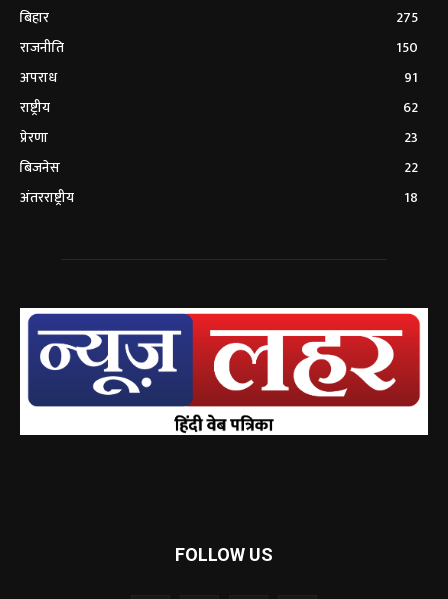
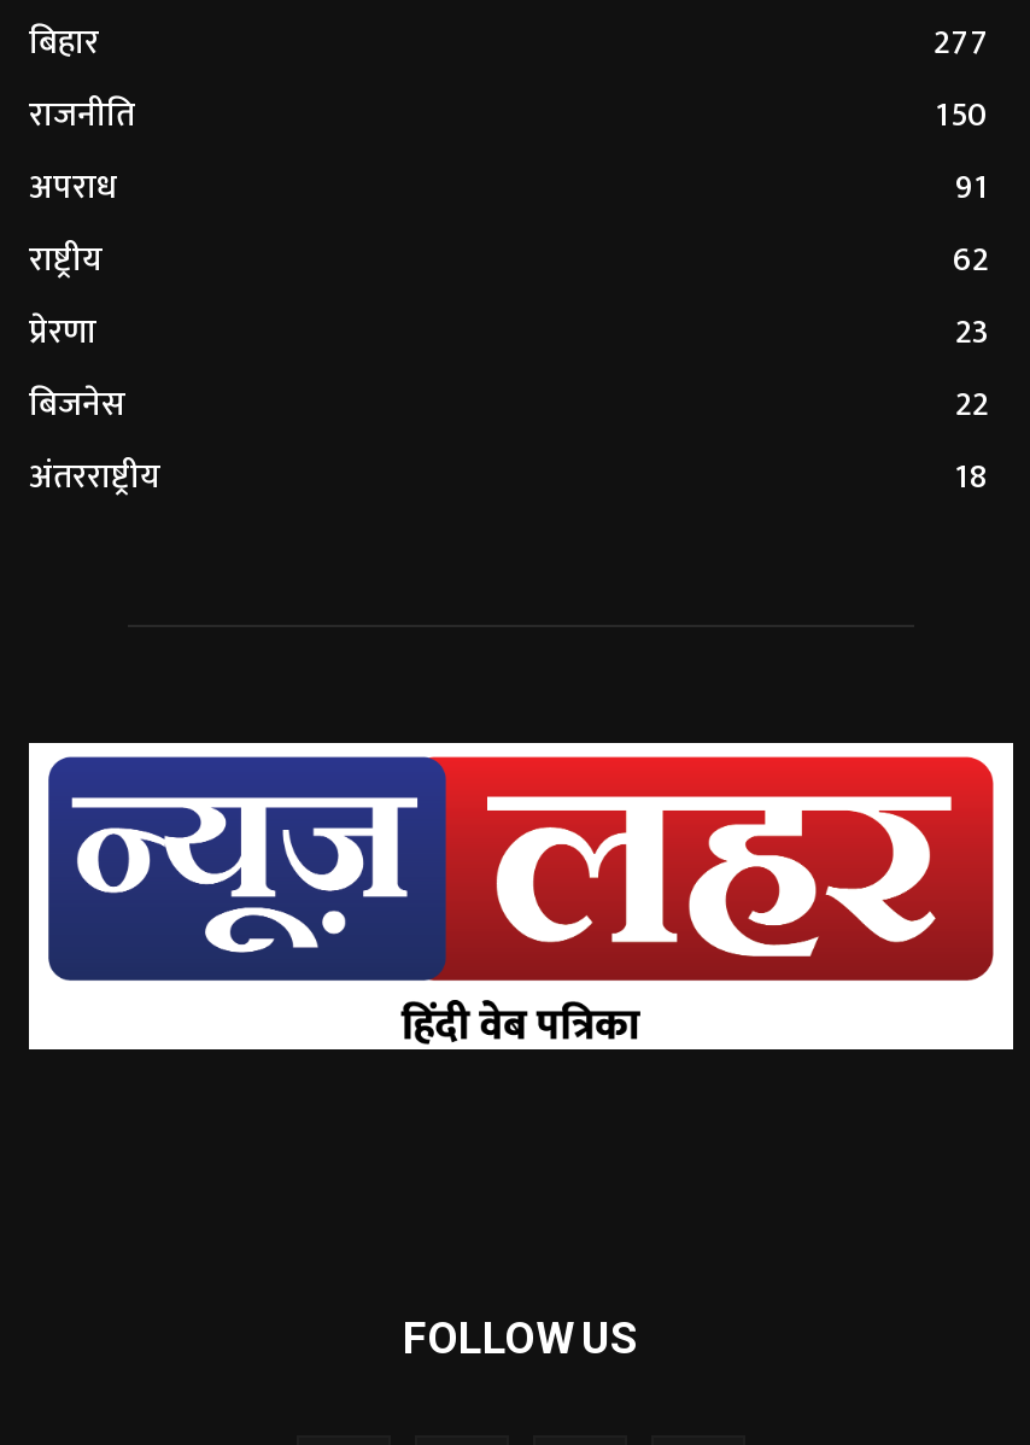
- 275
+ 277
